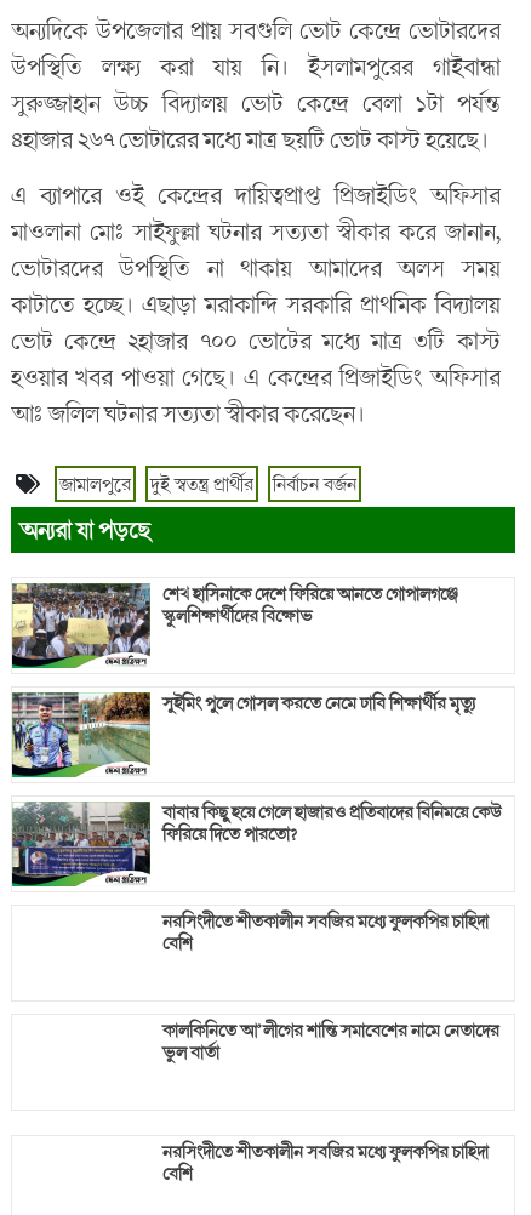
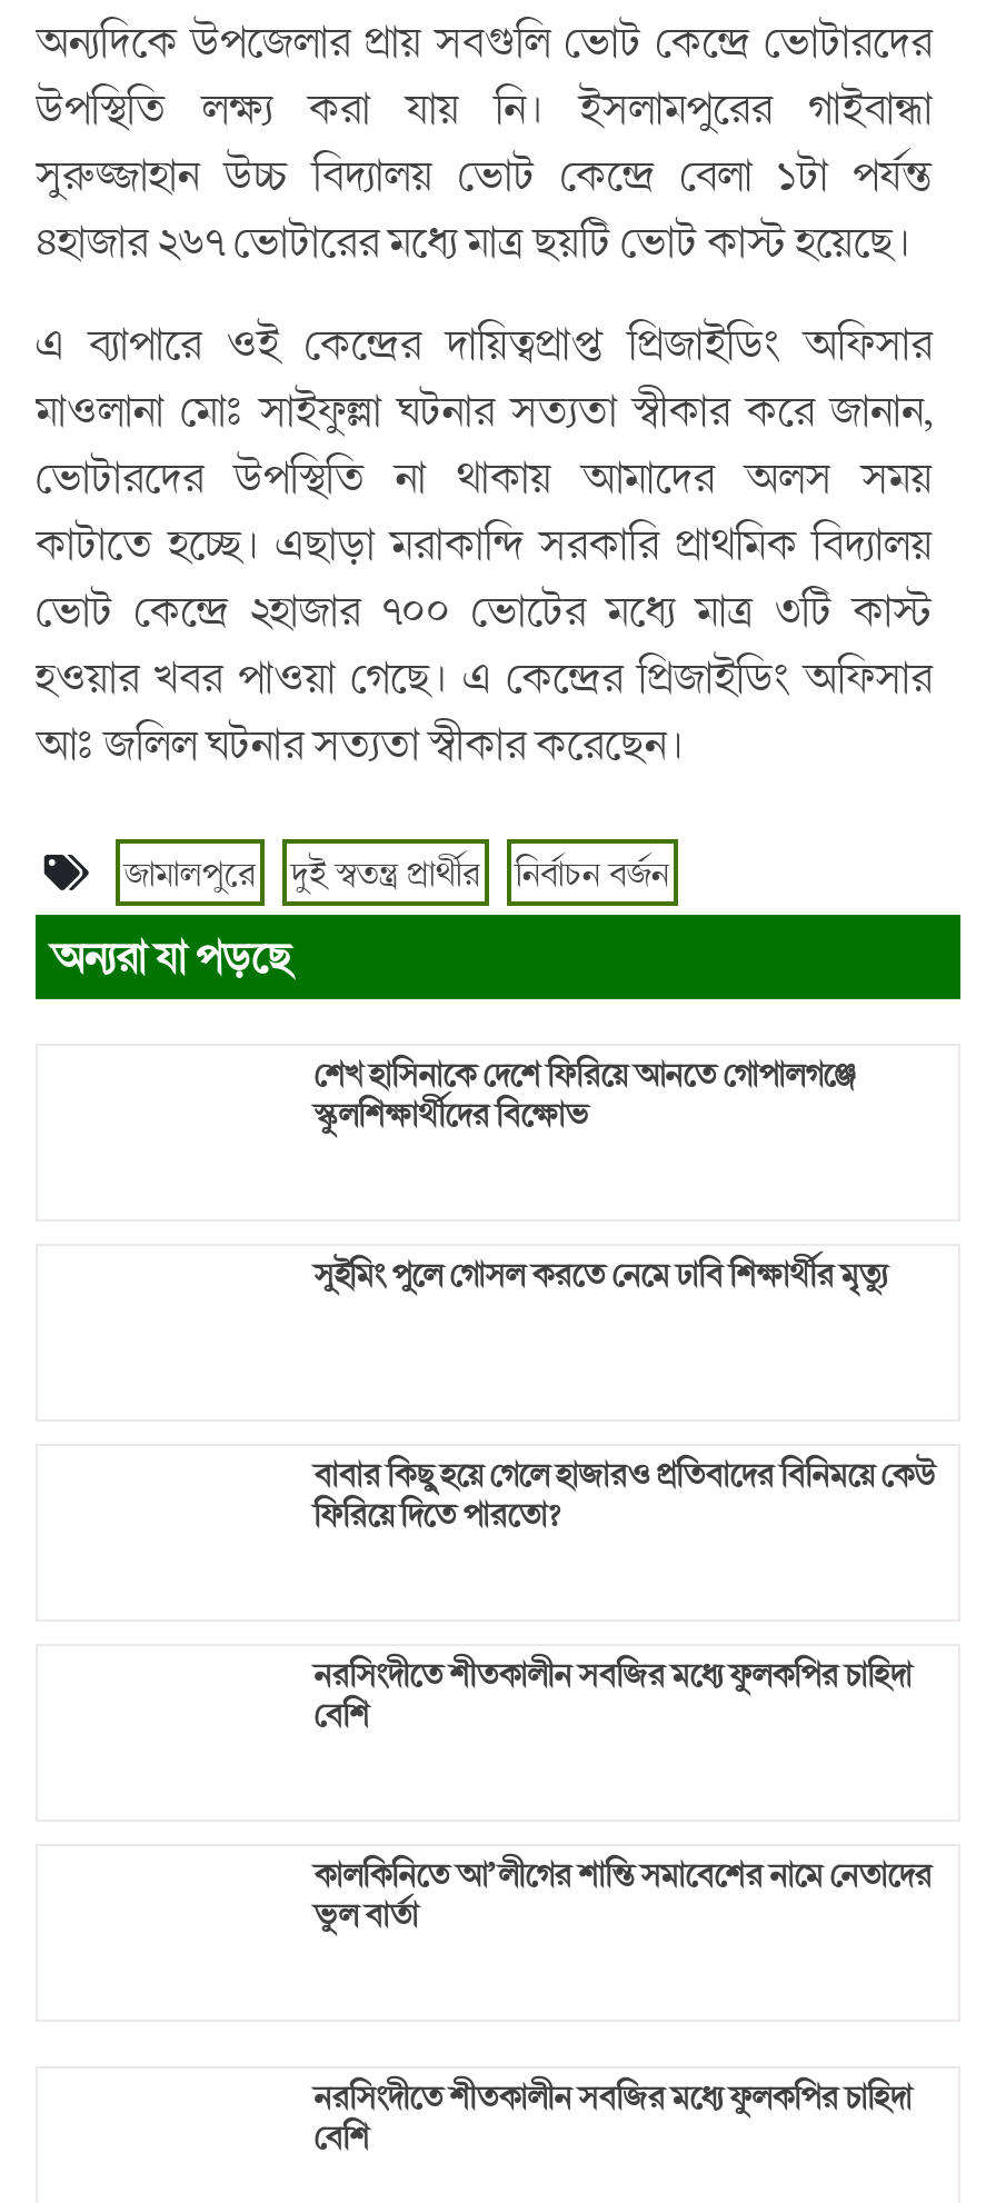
- [image]

- [image]

- [image]
